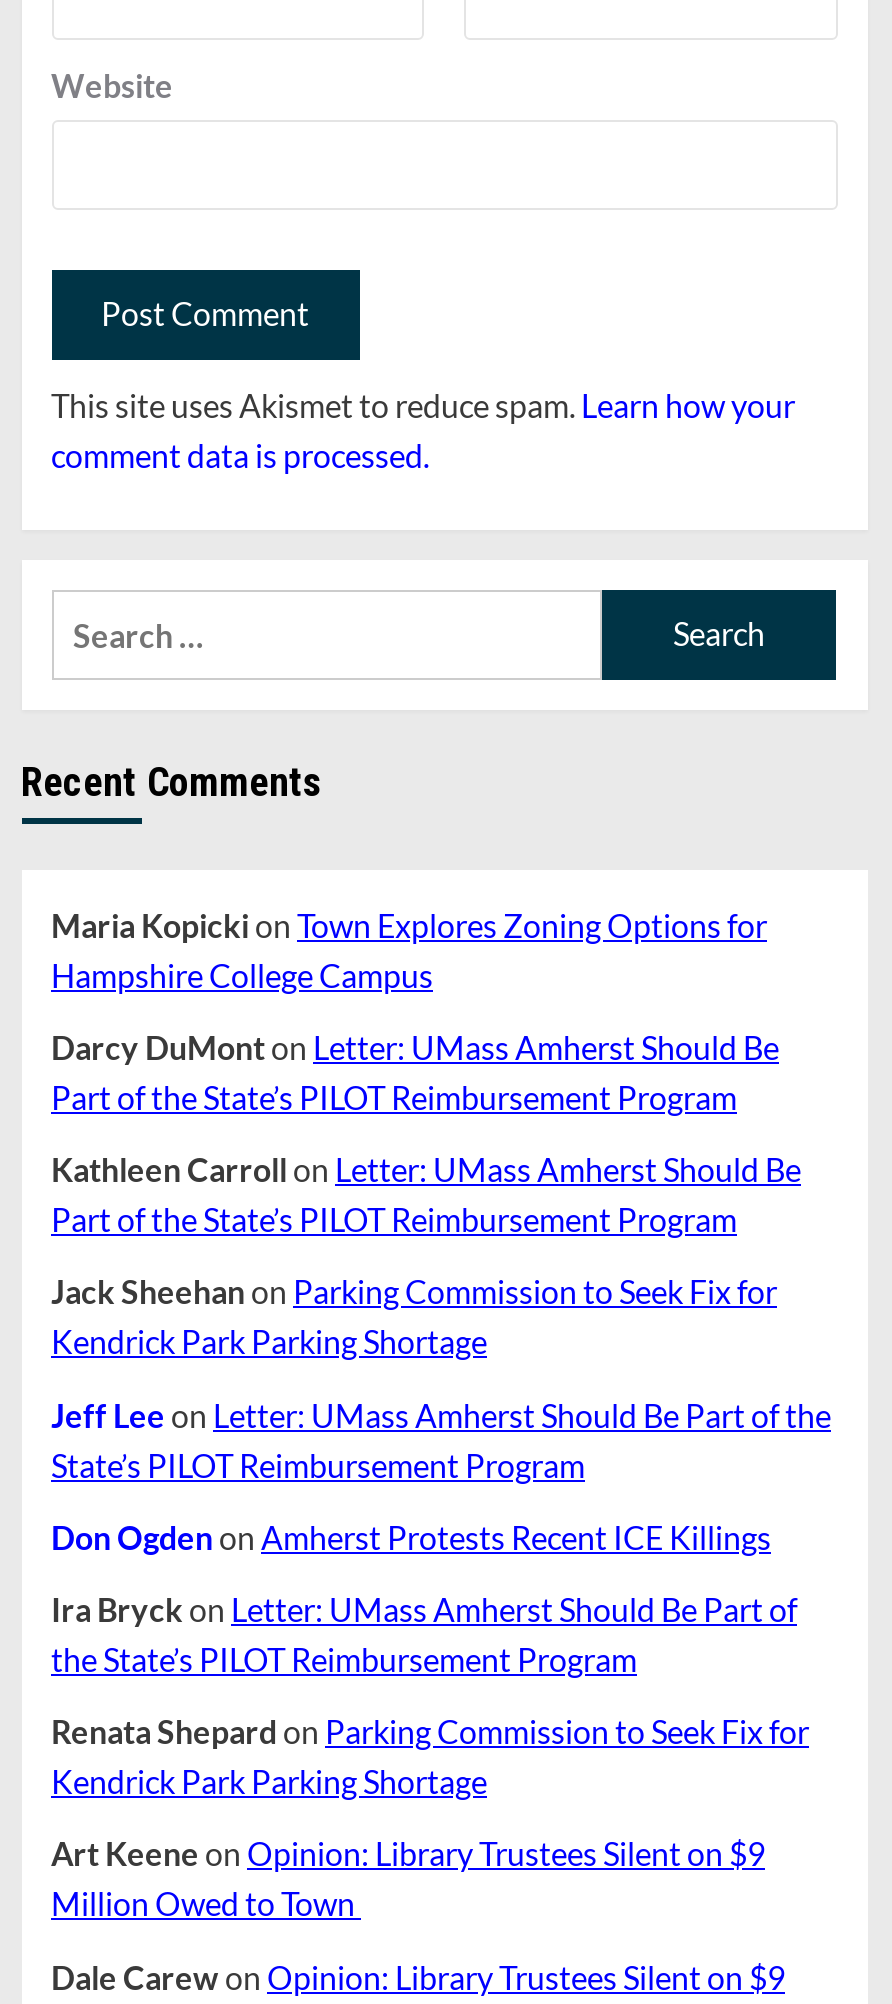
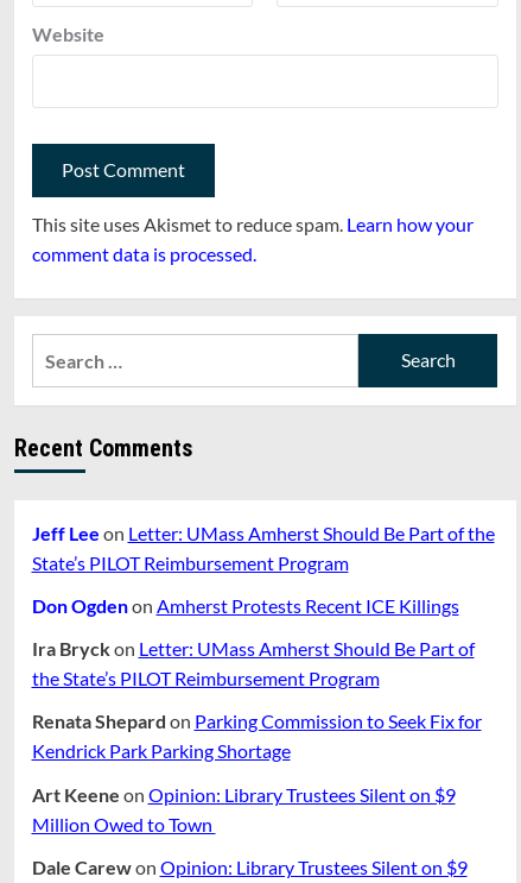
- Maria Kopicki on Town Explores Zoning Options for
- Hampshire College Campus
- Darcy DuMont on Letter: UMass Amherst Should Be
- Part of the State’s PILOT Reimbursement Program
- Kathleen Carroll on Letter: UMass Amherst Should Be
- Part of the State’s PILOT Reimbursement Program
- Jack Sheehan on Parking Commission to Seek Fix for
- Kendrick Park Parking Shortage
